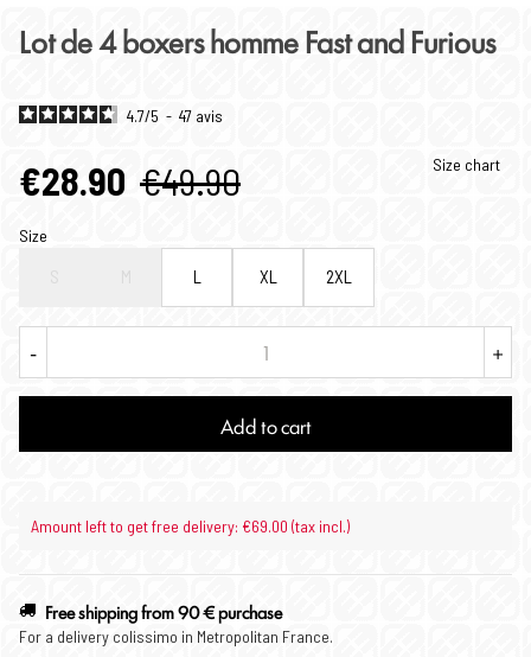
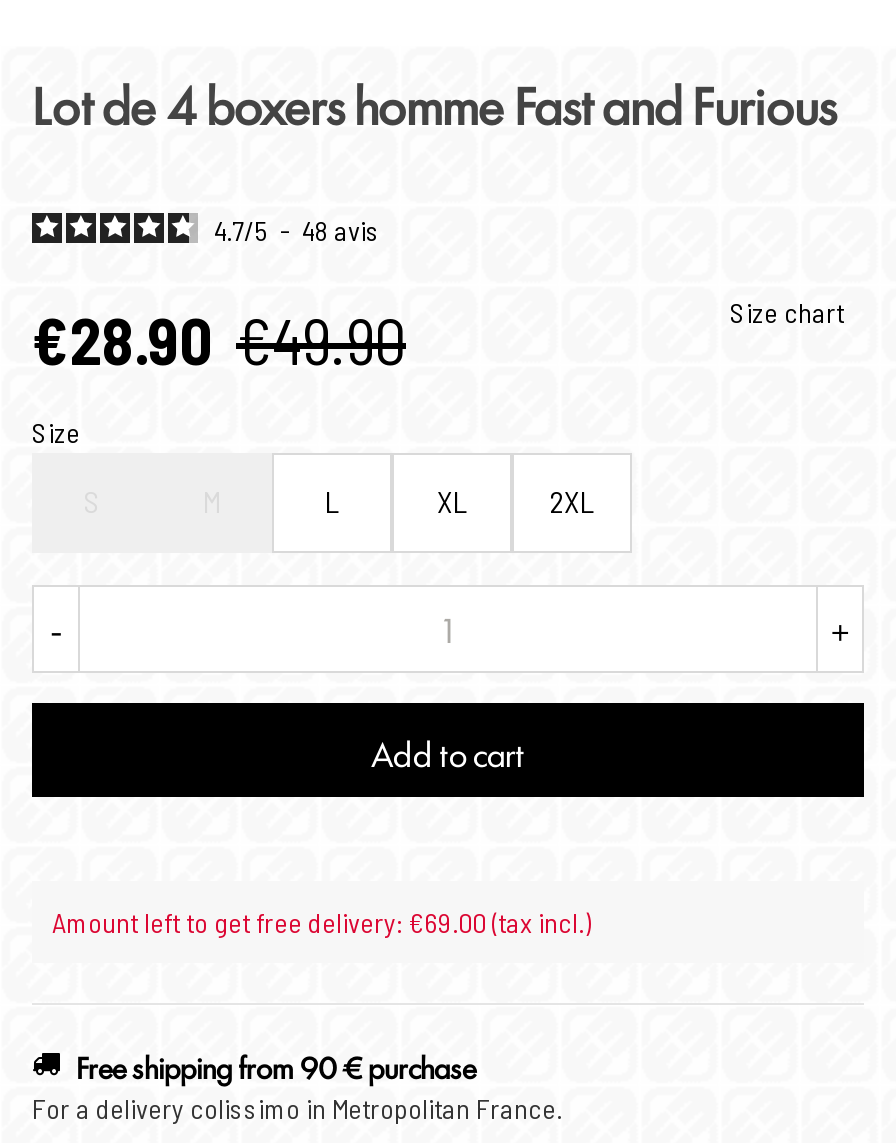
- 4.7/5 - 47 avis
+ 4.7/5 - 48 avis
